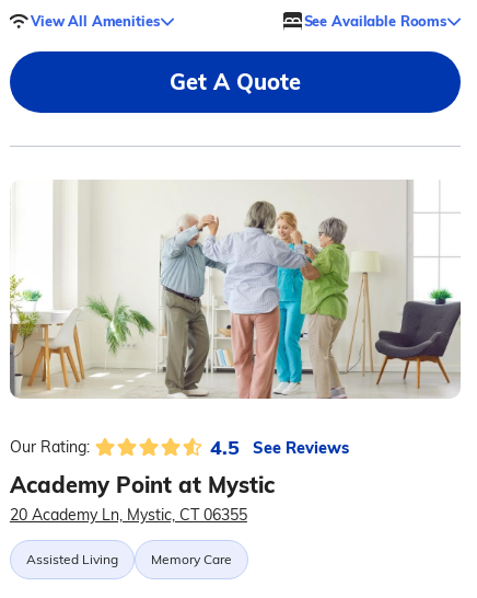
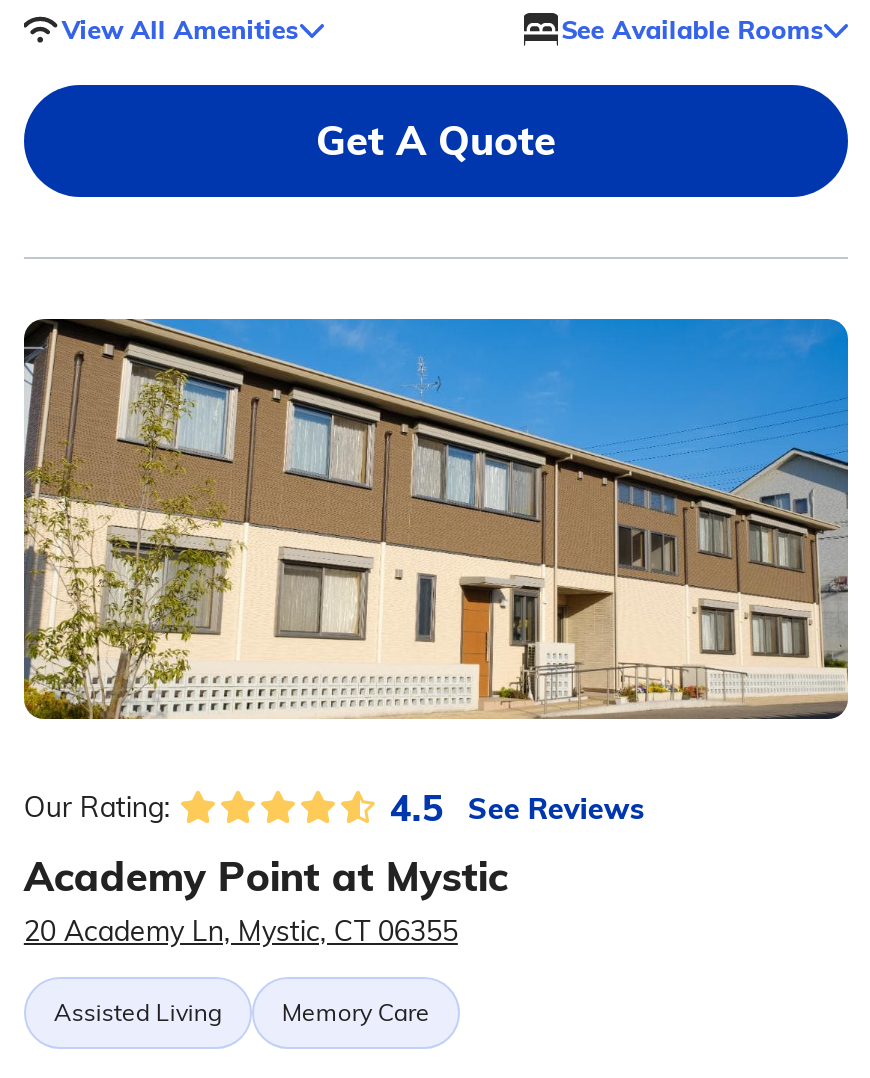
- [image]
+ [image]
